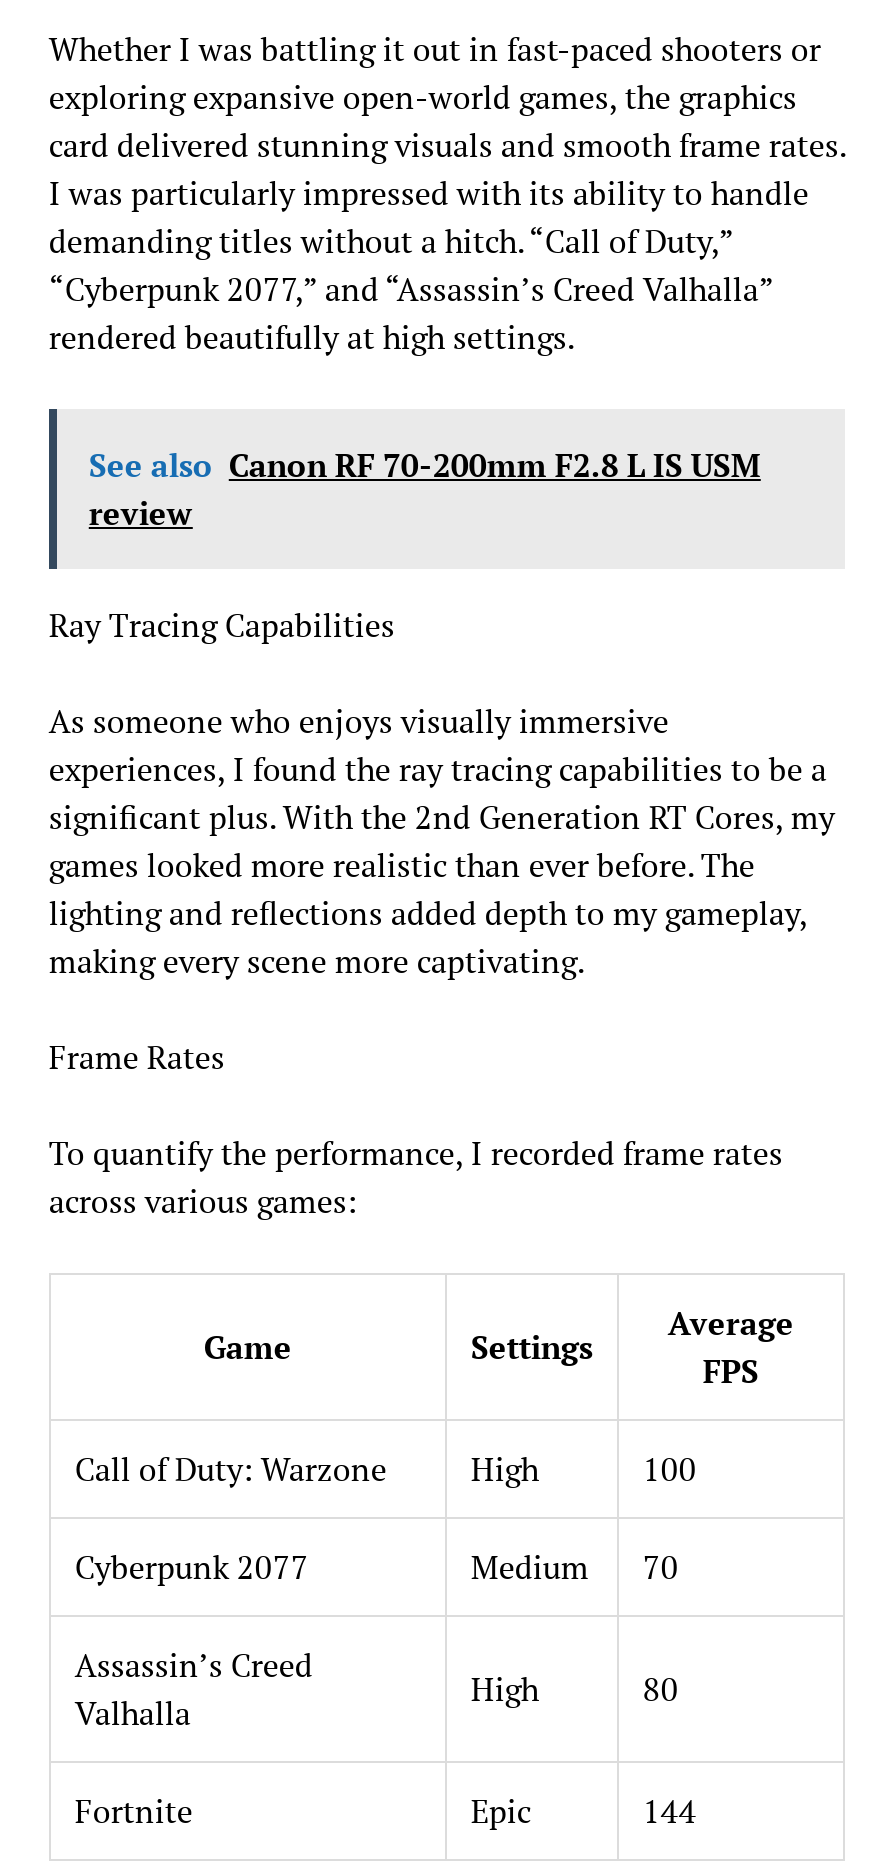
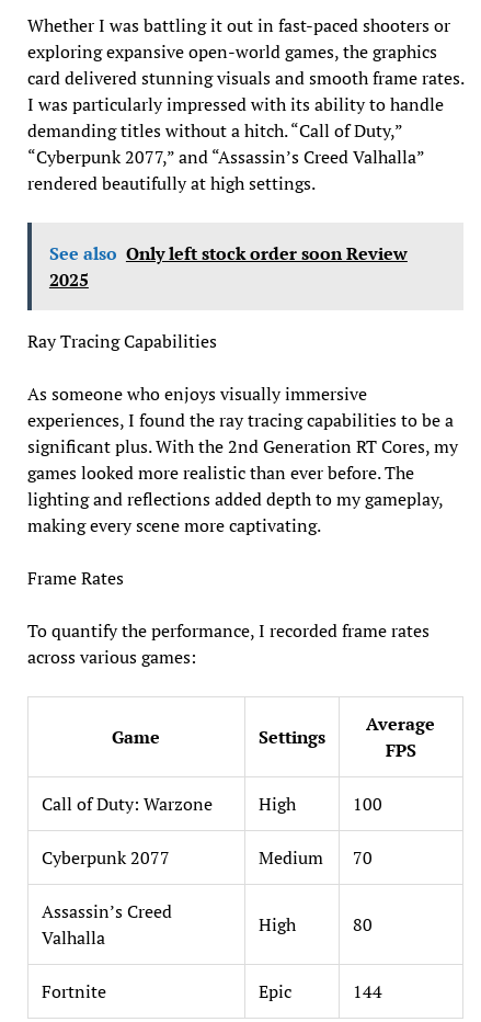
- See also Canon RF 70-200mm F2.8 L IS USM
- review
+ See also Only left stock order soon Review
+ 2025
